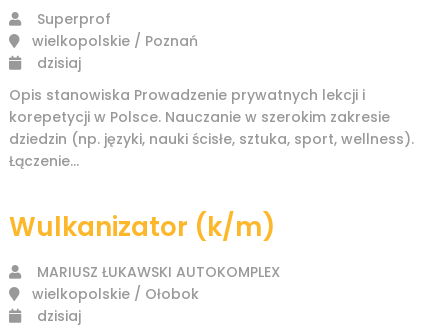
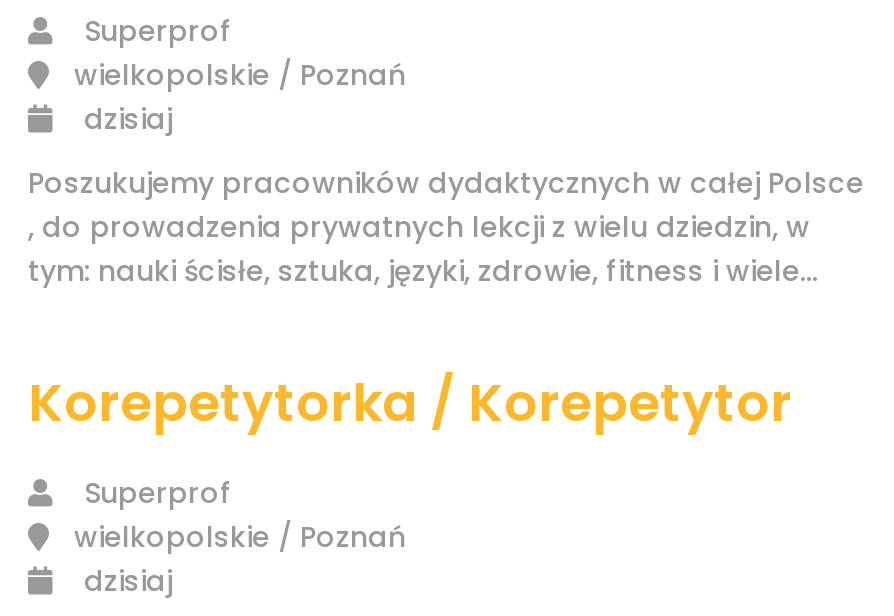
- Opis stanowiska Prowadzenie prywatnych lekcji i
- korepetycji w Polsce. Nauczanie w szerokim zakresie
- dziedzin (np. języki, nauki ścisłe, sztuka, sport, wellness).
- Łączenie...
+ Poszukujemy pracowników dydaktycznych w całej Polsce
+ , do prowadzenia prywatnych lekcji z wielu dziedzin, w
+ tym: nauki ścisłe, sztuka, języki, zdrowie, fitness i wiele...

- Wulkanizator (k/m)
+ Korepetytorka / Korepetytor

- MARIUSZ ŁUKAWSKI AUTOKOMPLEX
- wielkopolskie / Ołobok
+ Superprof
+ wielkopolskie / Poznań
